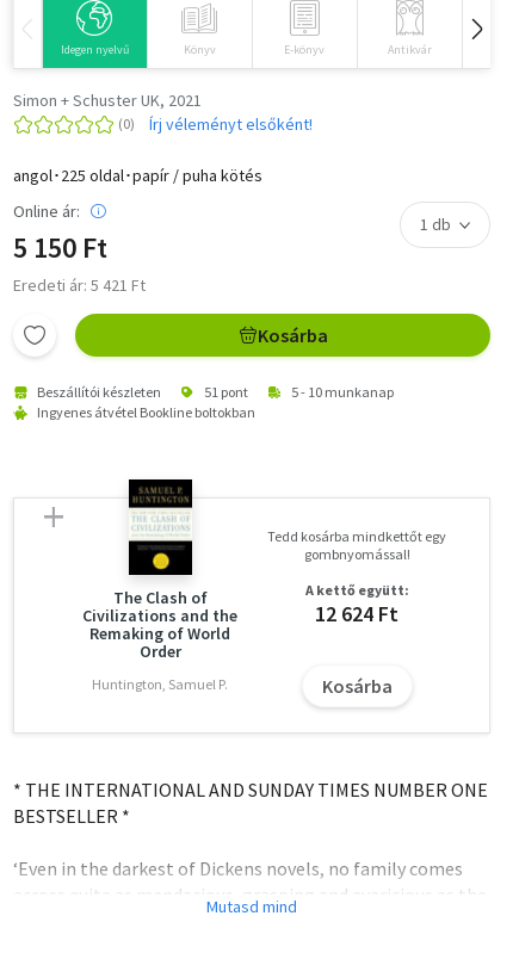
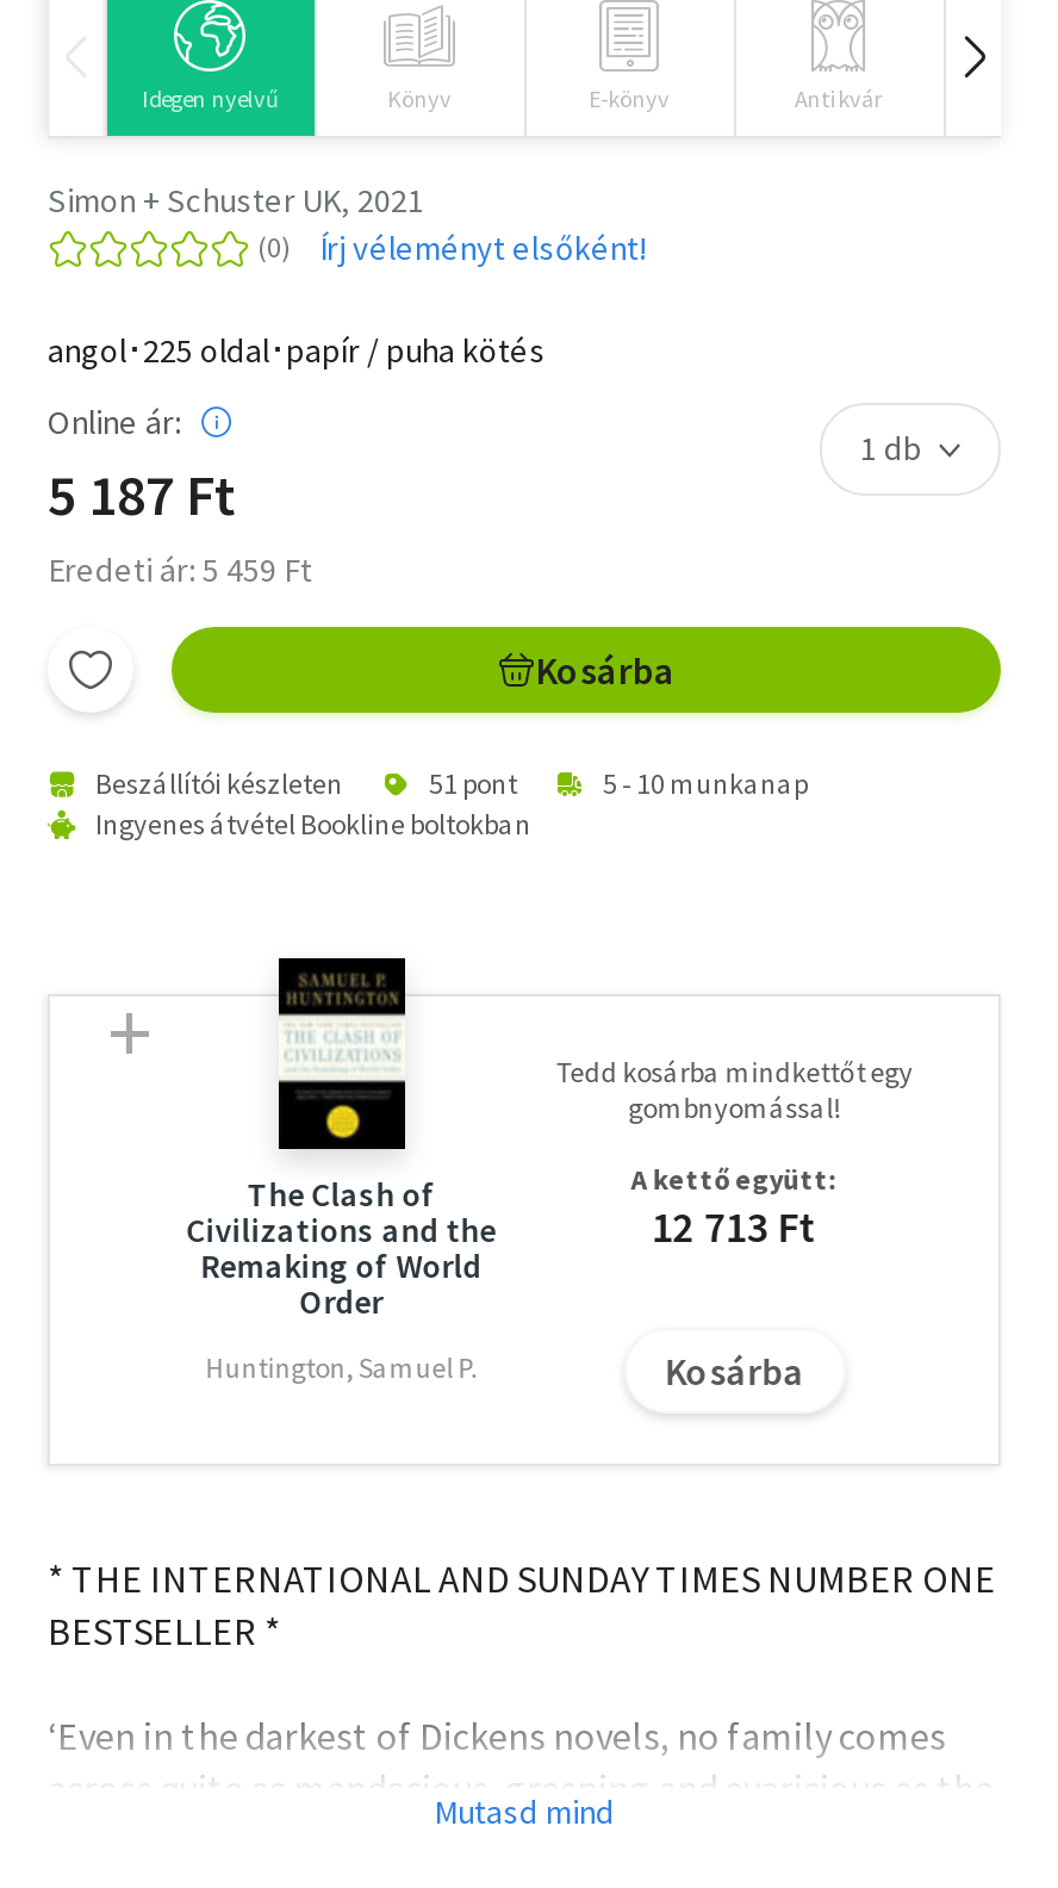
- 5 150 Ft
+ 5 187 Ft

- Eredeti ár: 5 421 Ft
+ Eredeti ár: 5 459 Ft

- 12 624 Ft
+ 12 713 Ft
